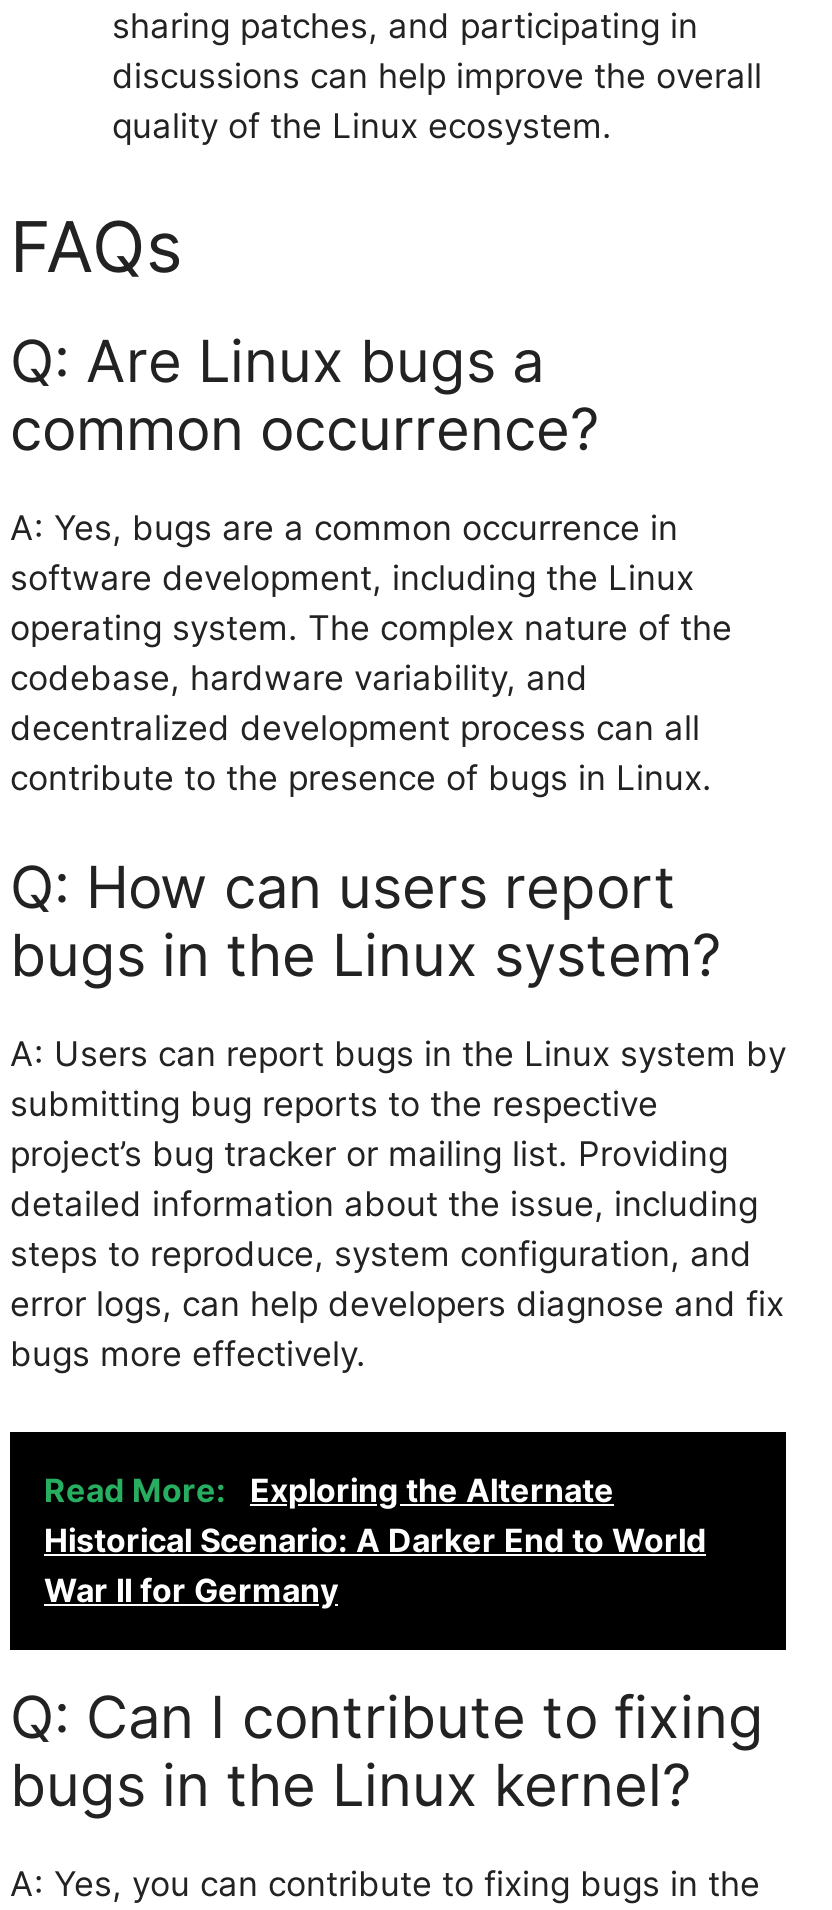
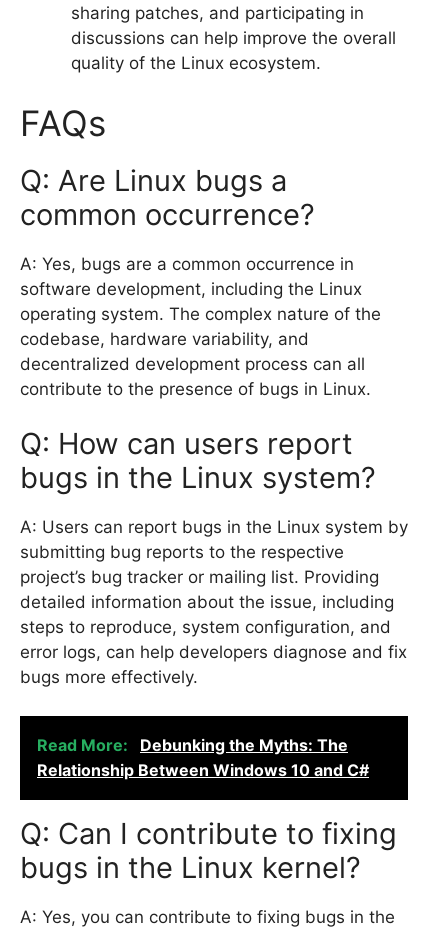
- Read More: Exploring the Alternate
- Historical Scenario: A Darker End to World
- War II for Germany
+ Read More: Debunking the Myths: The
+ Relationship Between Windows 10 and C#
